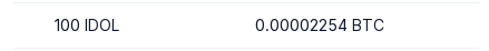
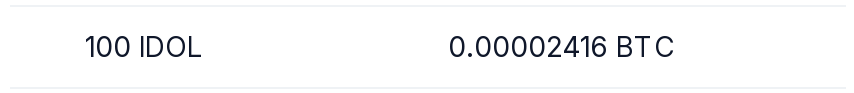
- 0.00002254 BTC
+ 0.00002416 BTC
